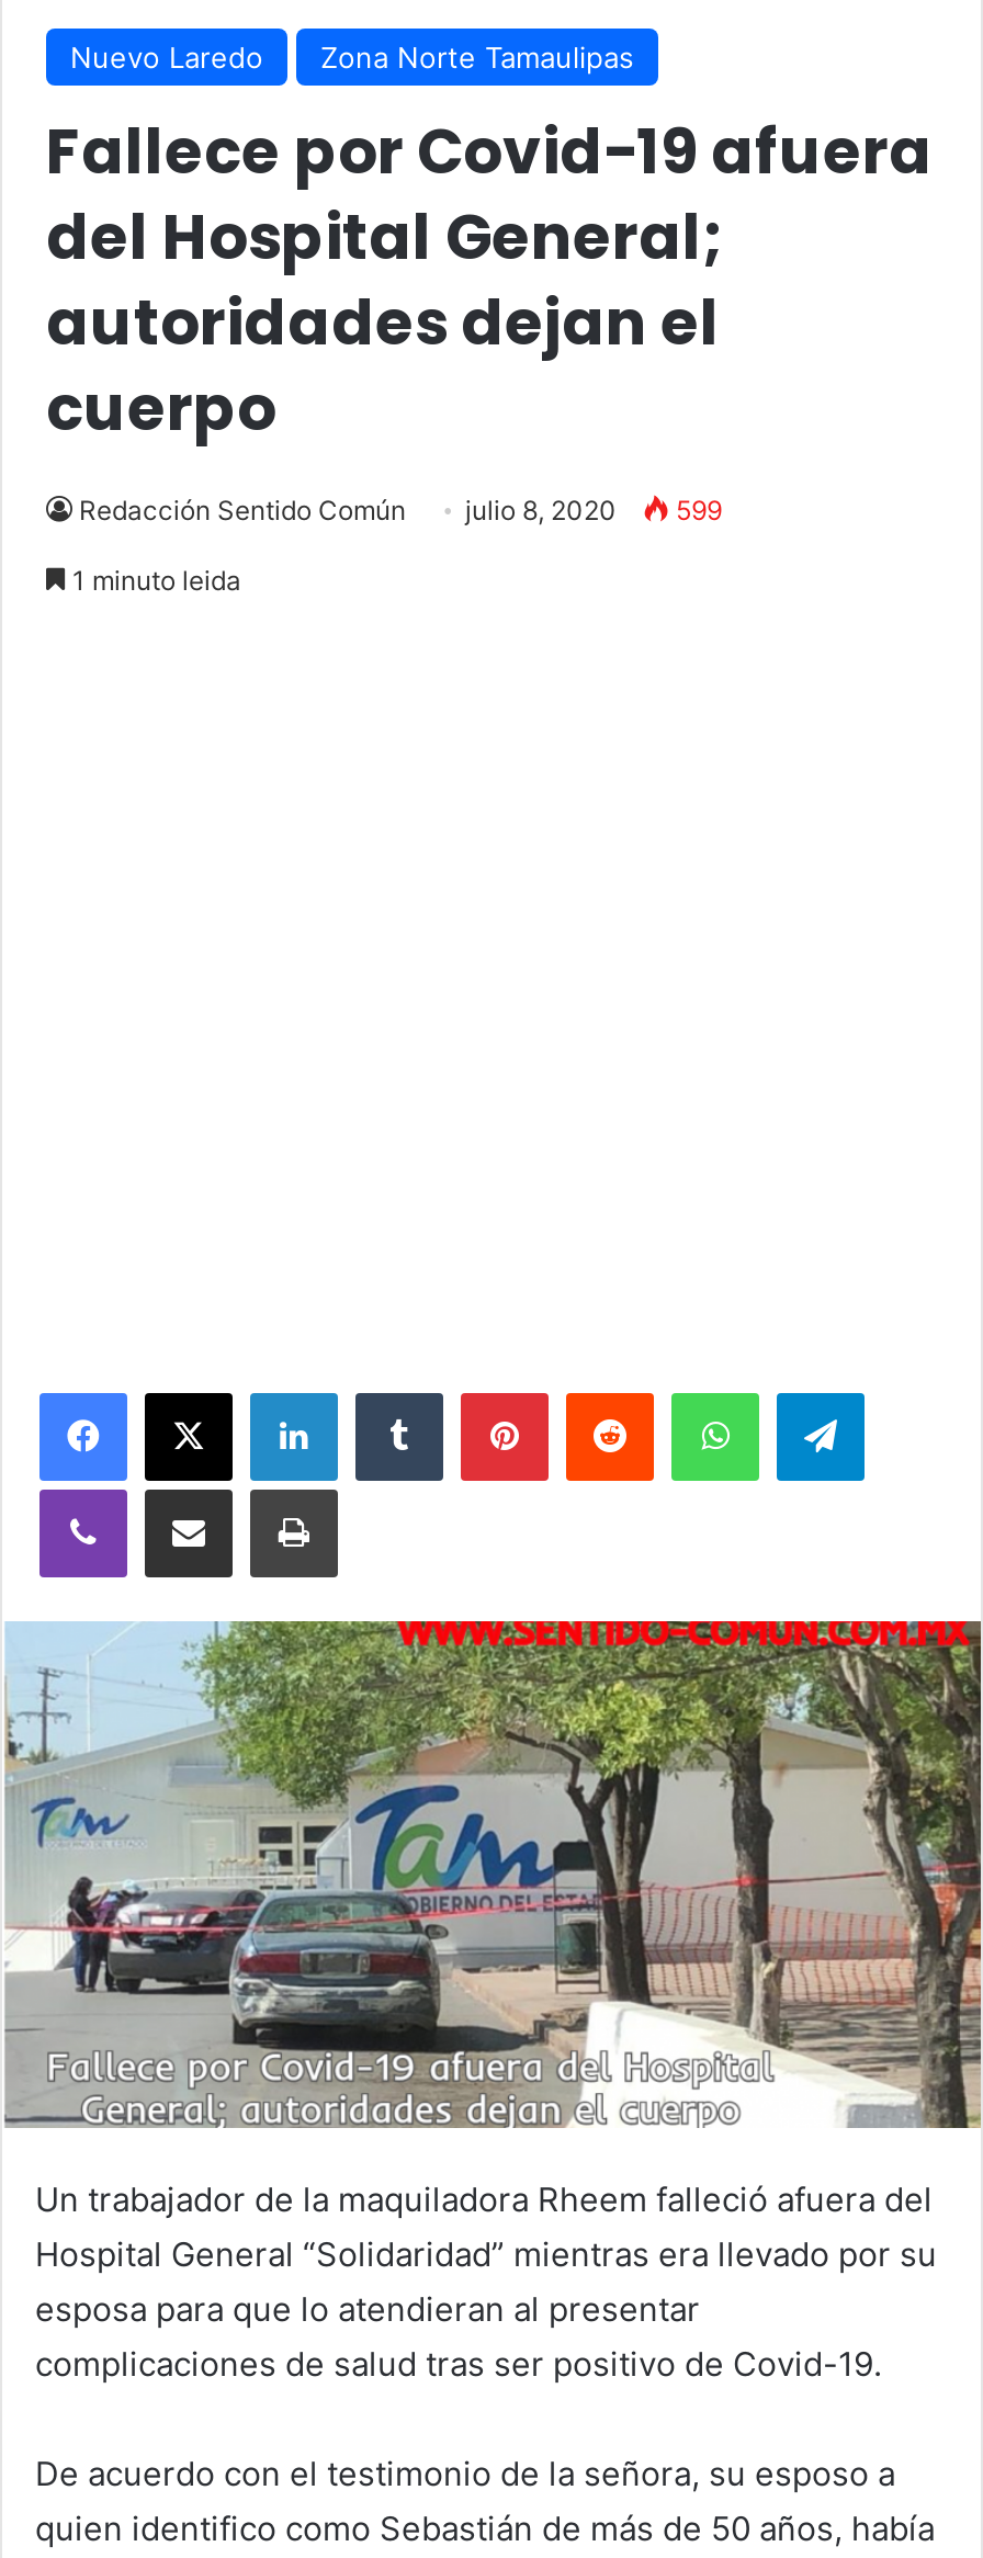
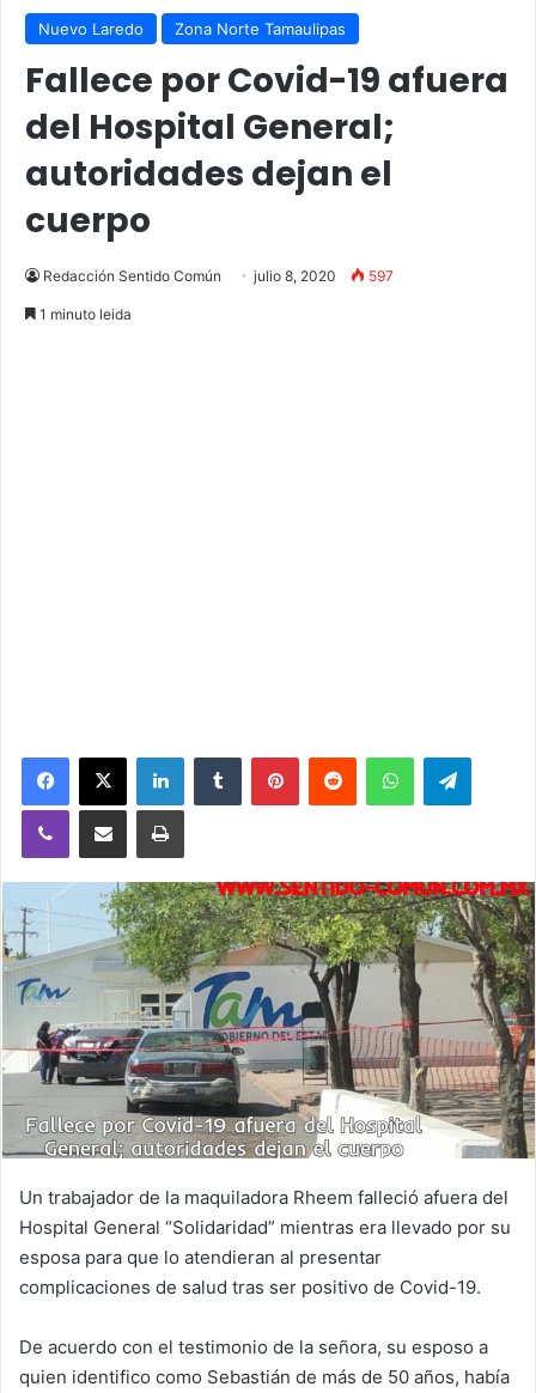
- Redacción Sentido Común julio 8, 2020 599
+ Redacción Sentido Común julio 8, 2020 597
